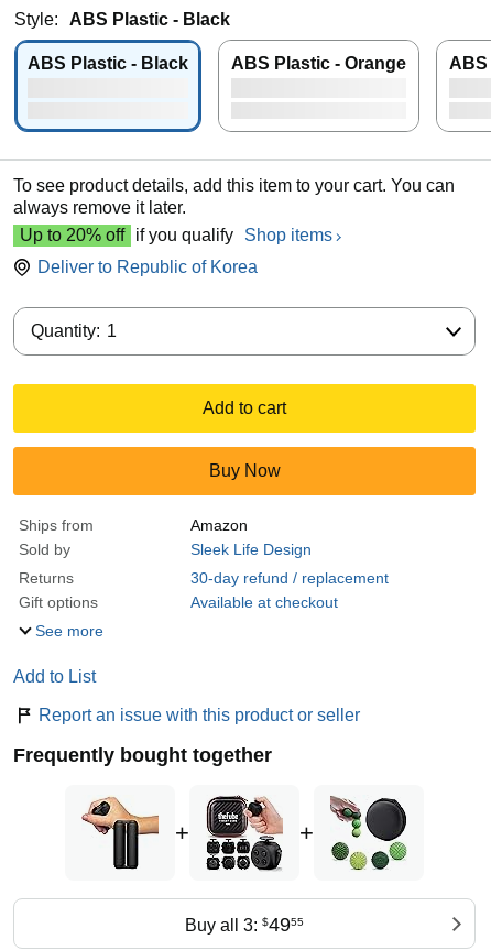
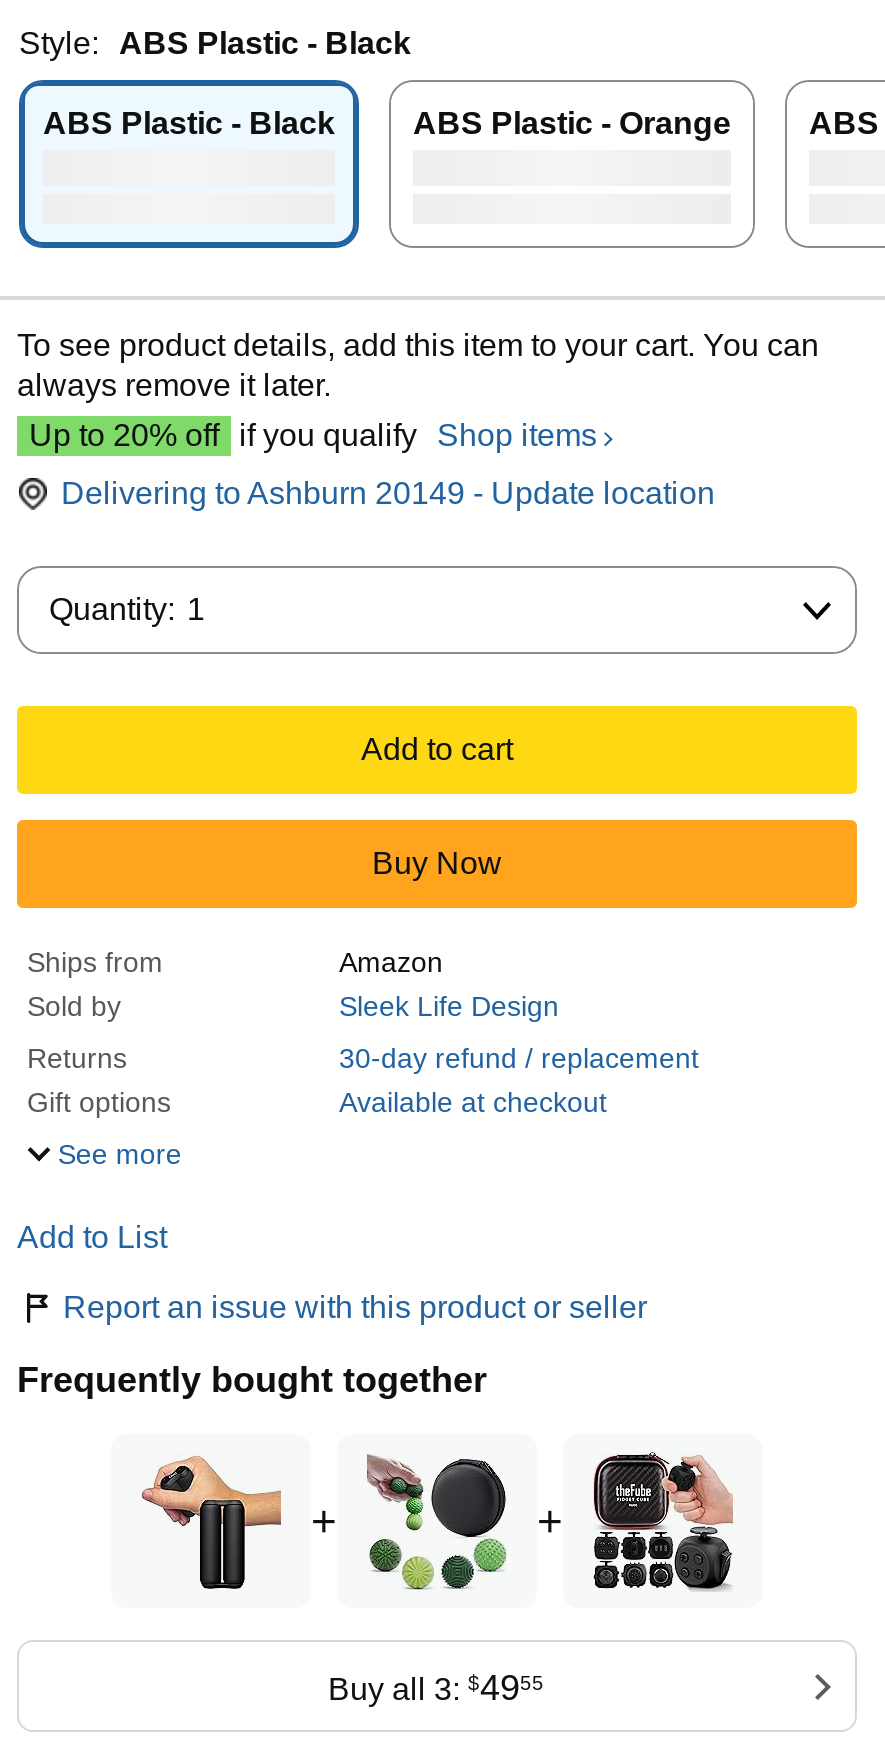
- Deliver to Republic of Korea
+ Delivering to Ashburn 20149 - Update location

- [image]
+ [image]

- [image]
+ [image]
